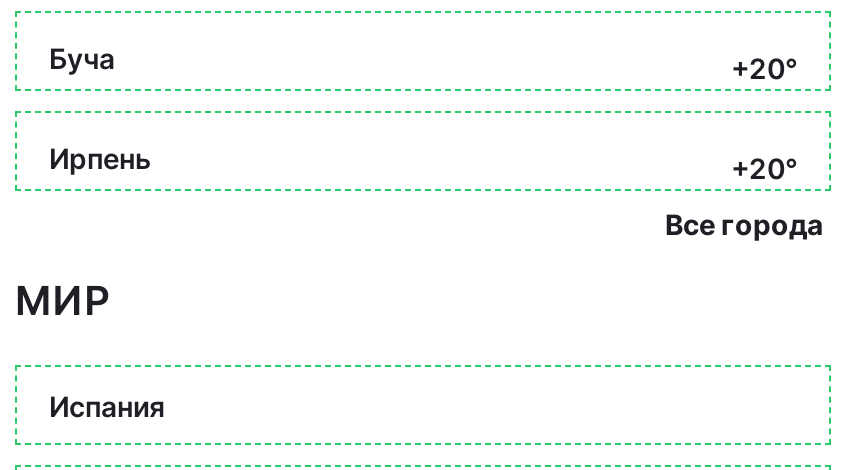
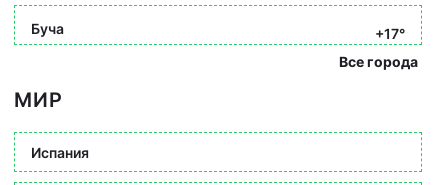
- +20°
- Ирпень
- +20°
+ +17°
